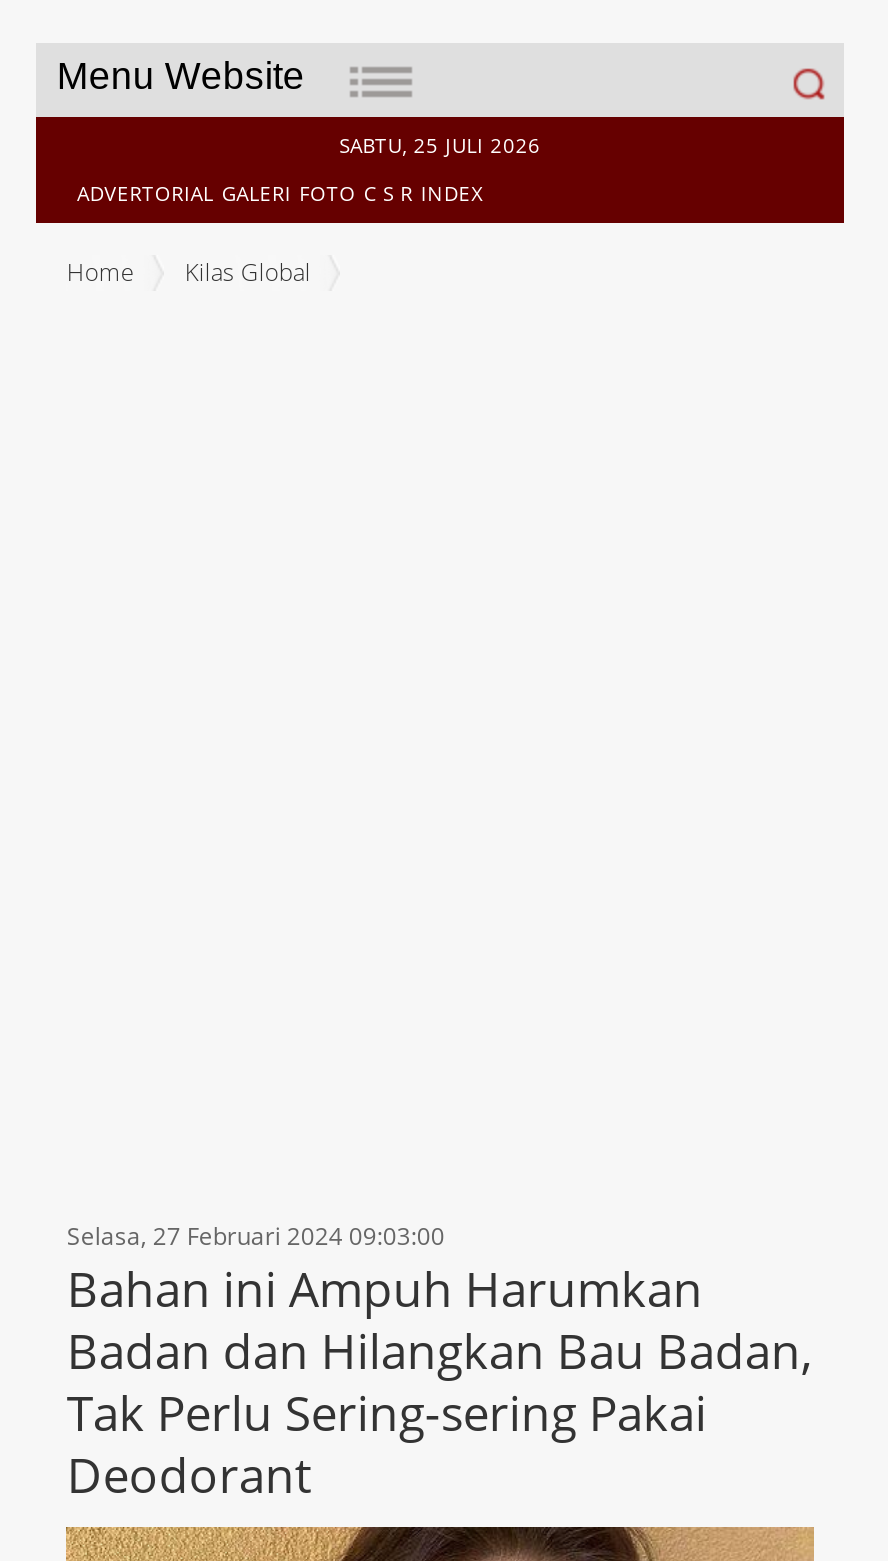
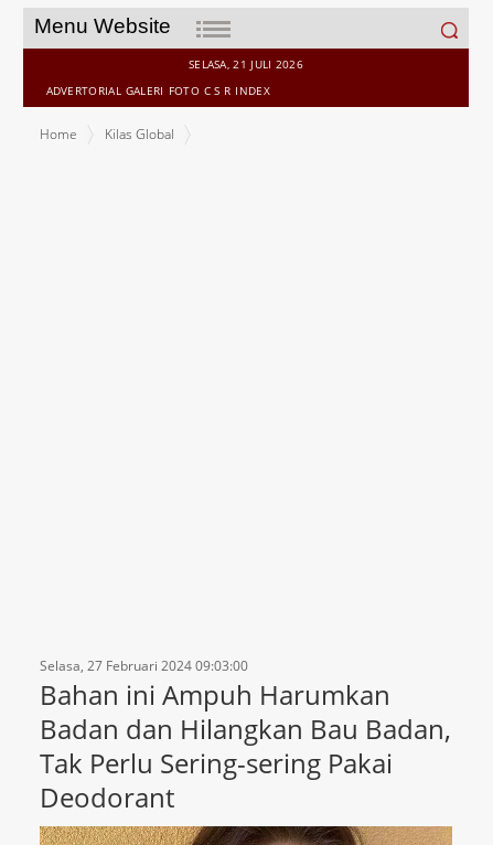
- SABTU, 25 JULI 2026
+ SELASA, 21 JULI 2026
